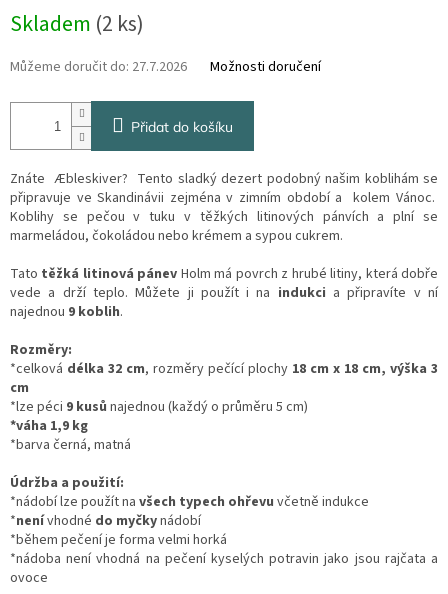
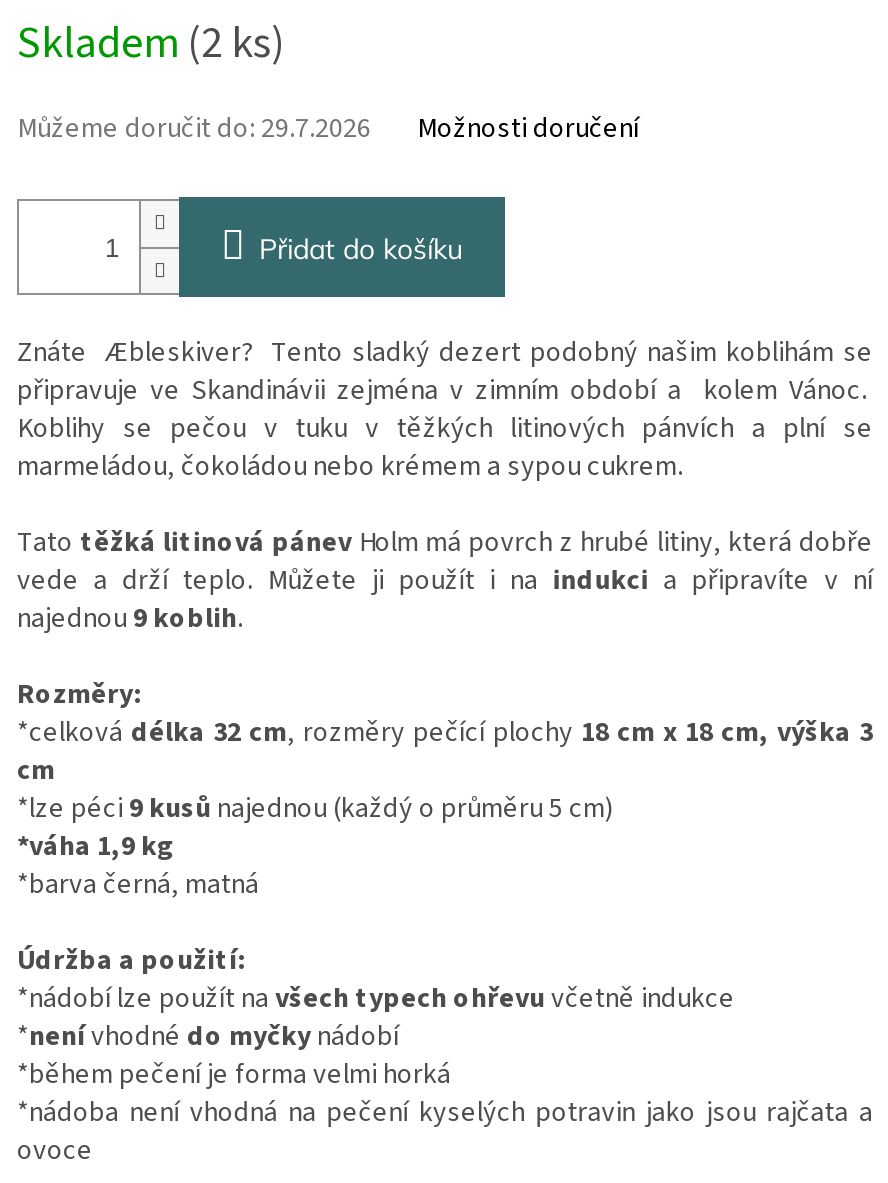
- Můžeme doručit do: 27.7.2026
+ Můžeme doručit do: 29.7.2026
